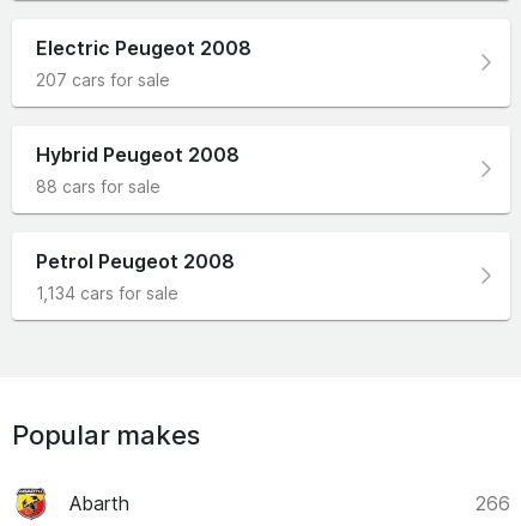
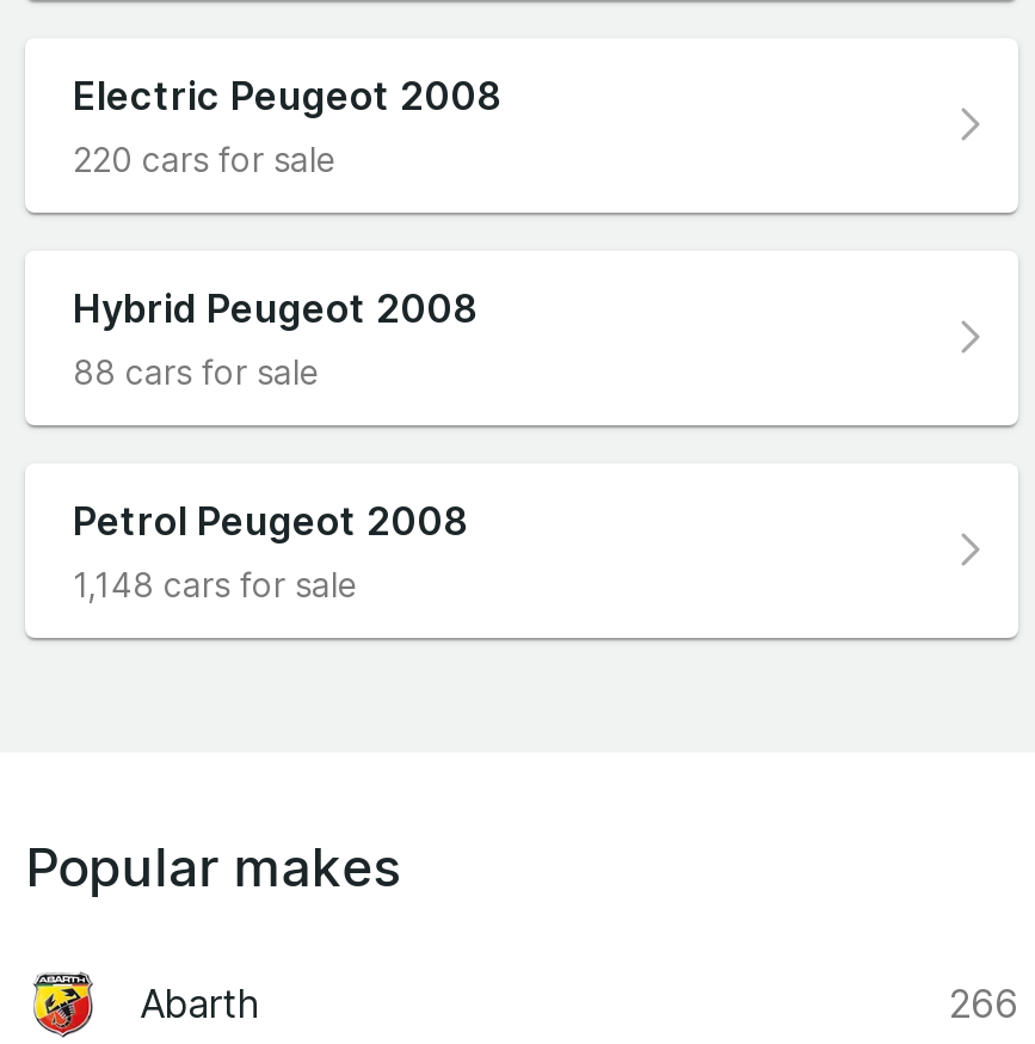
- 207 cars for sale
+ 220 cars for sale

- 1,134 cars for sale
+ 1,148 cars for sale
